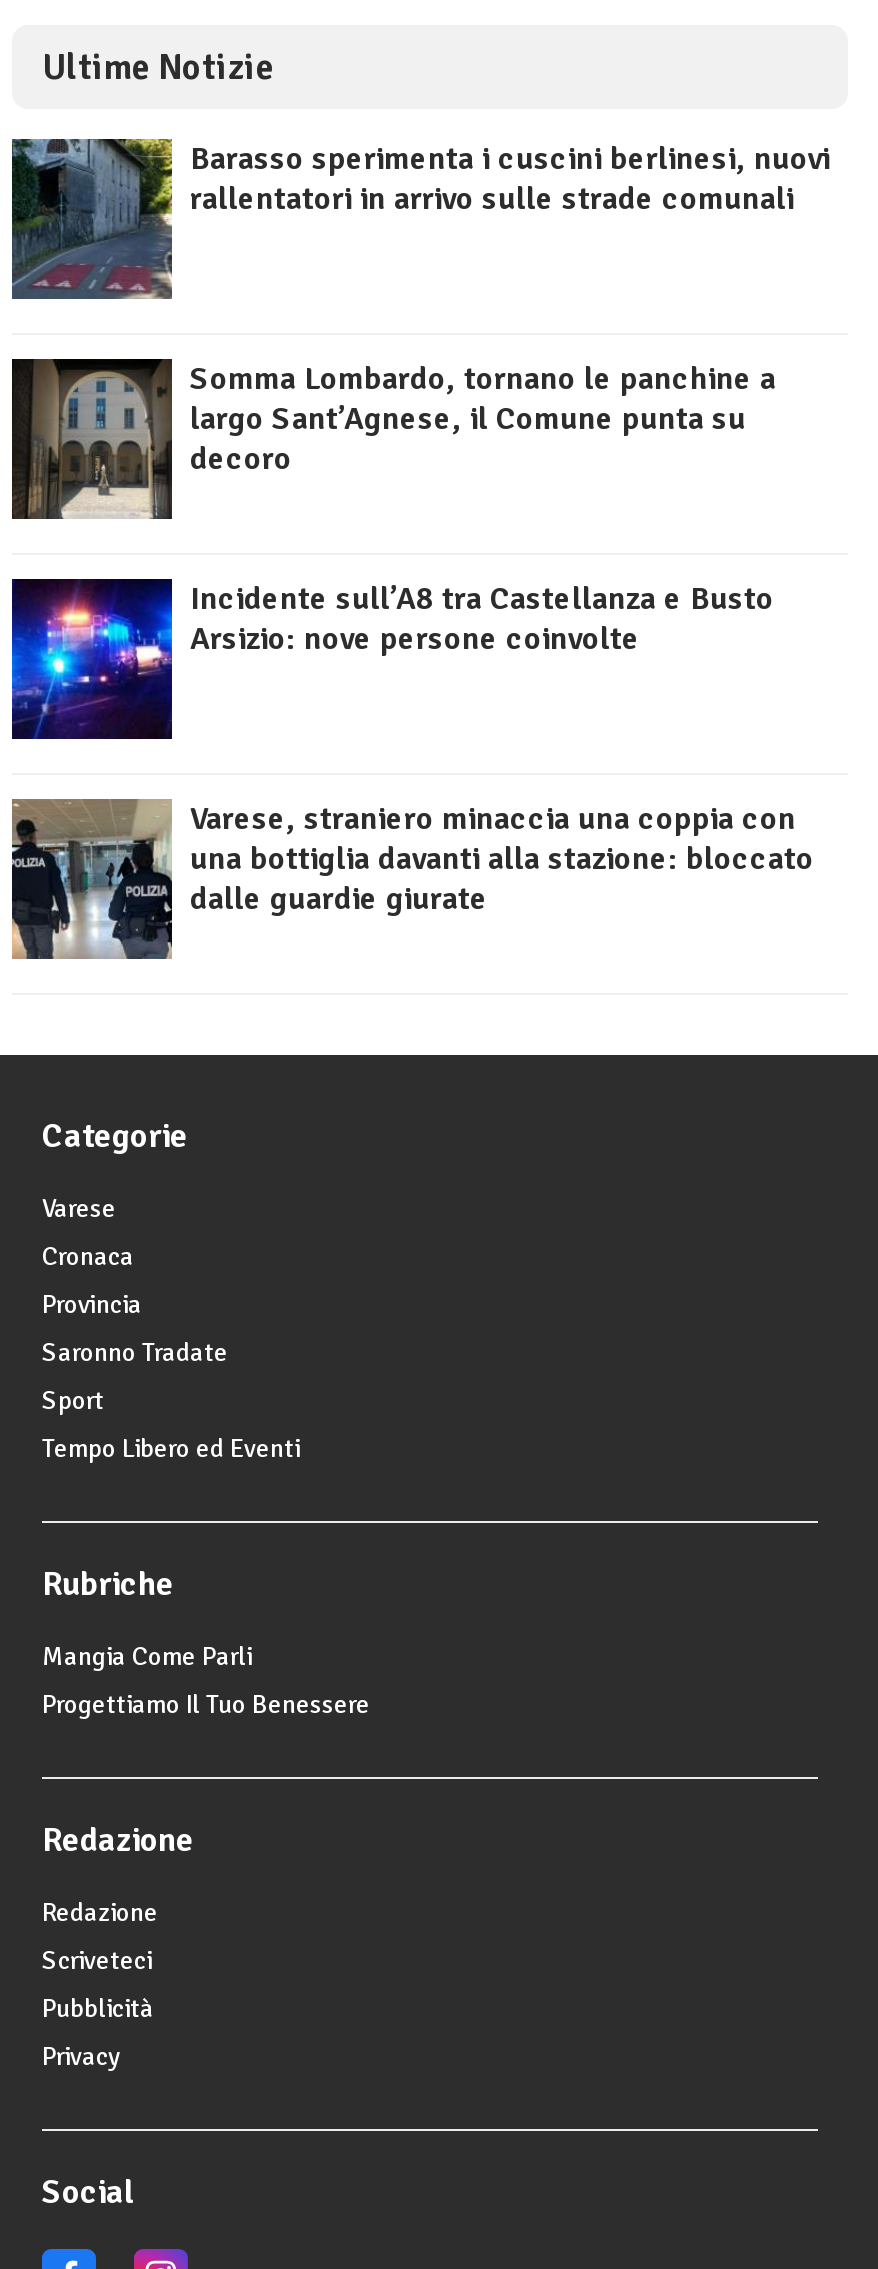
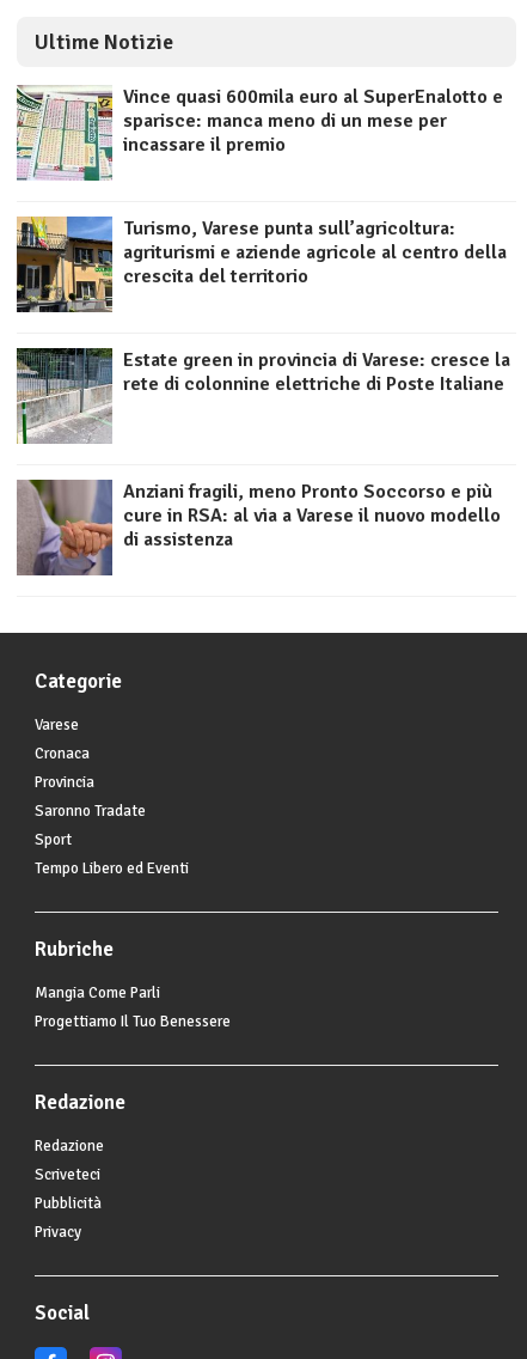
- [image]
- Barasso sperimenta i cuscini berlinesi, nuovi
- rallentatori in arrivo sulle strade comunali
+ [image]
+ Vince quasi 600mila euro al SuperEnalotto e
+ sparisce: manca meno di un mese per
+ incassare il premio

- [image]
- Somma Lombardo, tornano le panchine a
- largo Sant’Agnese, il Comune punta su
- decoro
+ [image]
+ Turismo, Varese punta sull’agricoltura:
+ agriturismi e aziende agricole al centro della
+ crescita del territorio

- [image]
- Incidente sull’A8 tra Castellanza e Busto
- Arsizio: nove persone coinvolte
+ [image]
+ Estate green in provincia di Varese: cresce la
+ rete di colonnine elettriche di Poste Italiane

- [image]
- Varese, straniero minaccia una coppia con
- una bottiglia davanti alla stazione: bloccato
- dalle guardie giurate
+ [image]
+ Anziani fragili, meno Pronto Soccorso e più
+ cure in RSA: al via a Varese il nuovo modello
+ di assistenza
